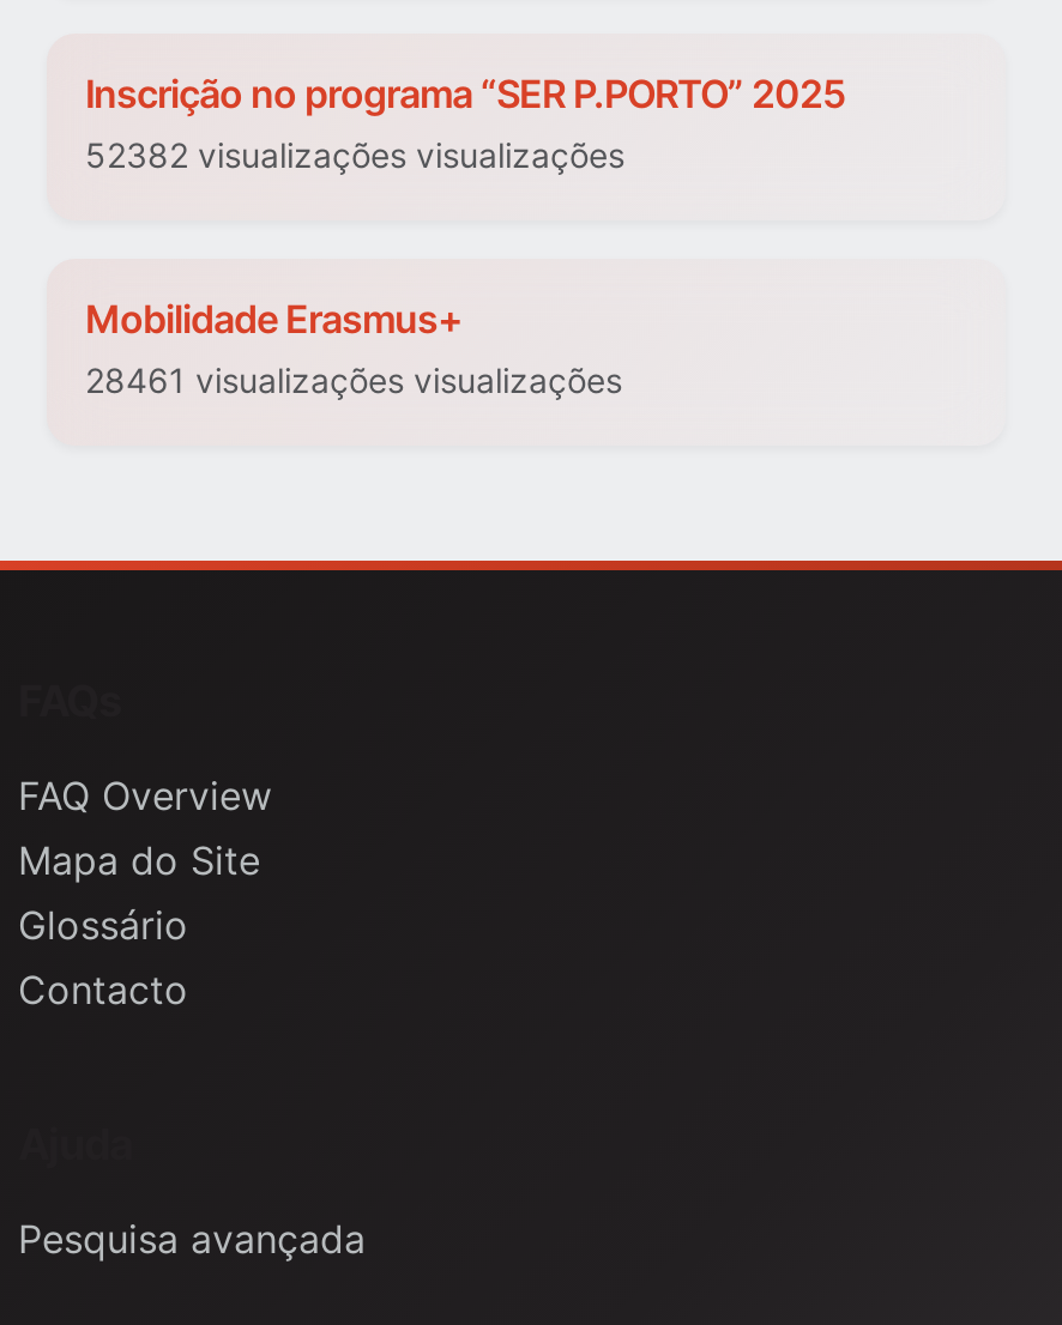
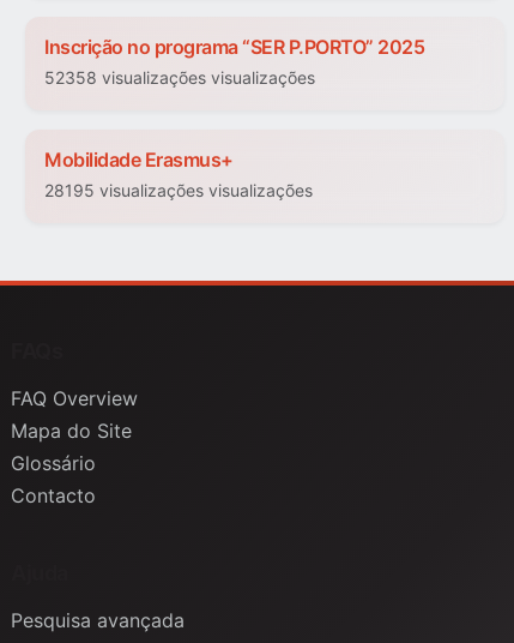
- 52382 visualizações visualizações
+ 52358 visualizações visualizações

- 28461 visualizações visualizações
+ 28195 visualizações visualizações
